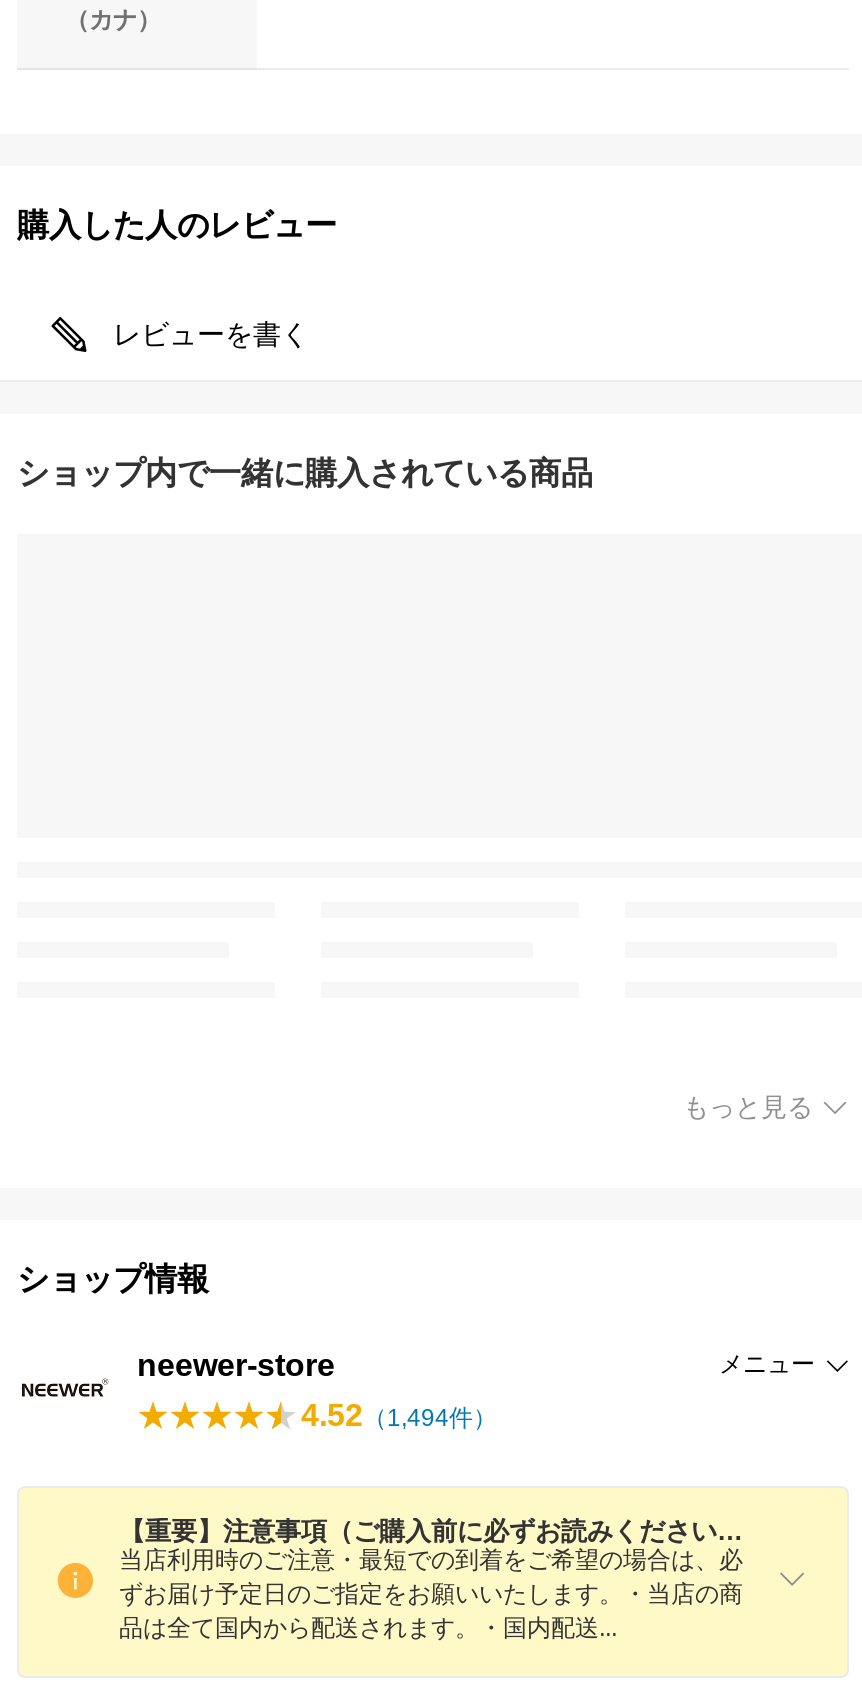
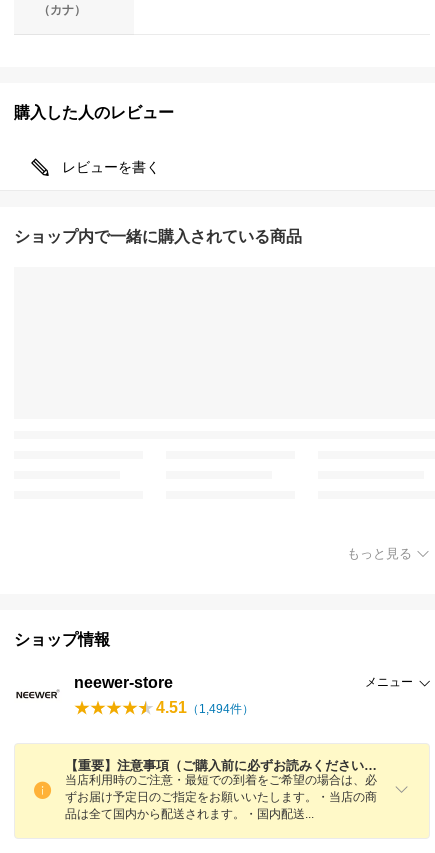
- 4.52（1,494件）
+ 4.51（1,494件）
